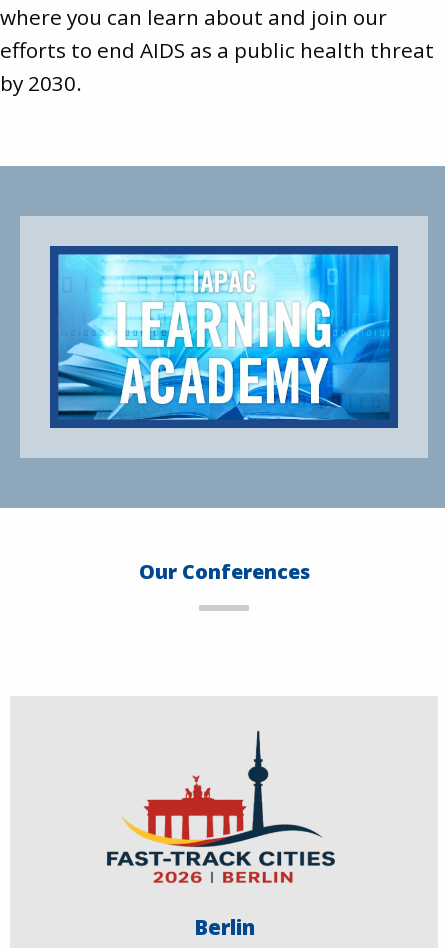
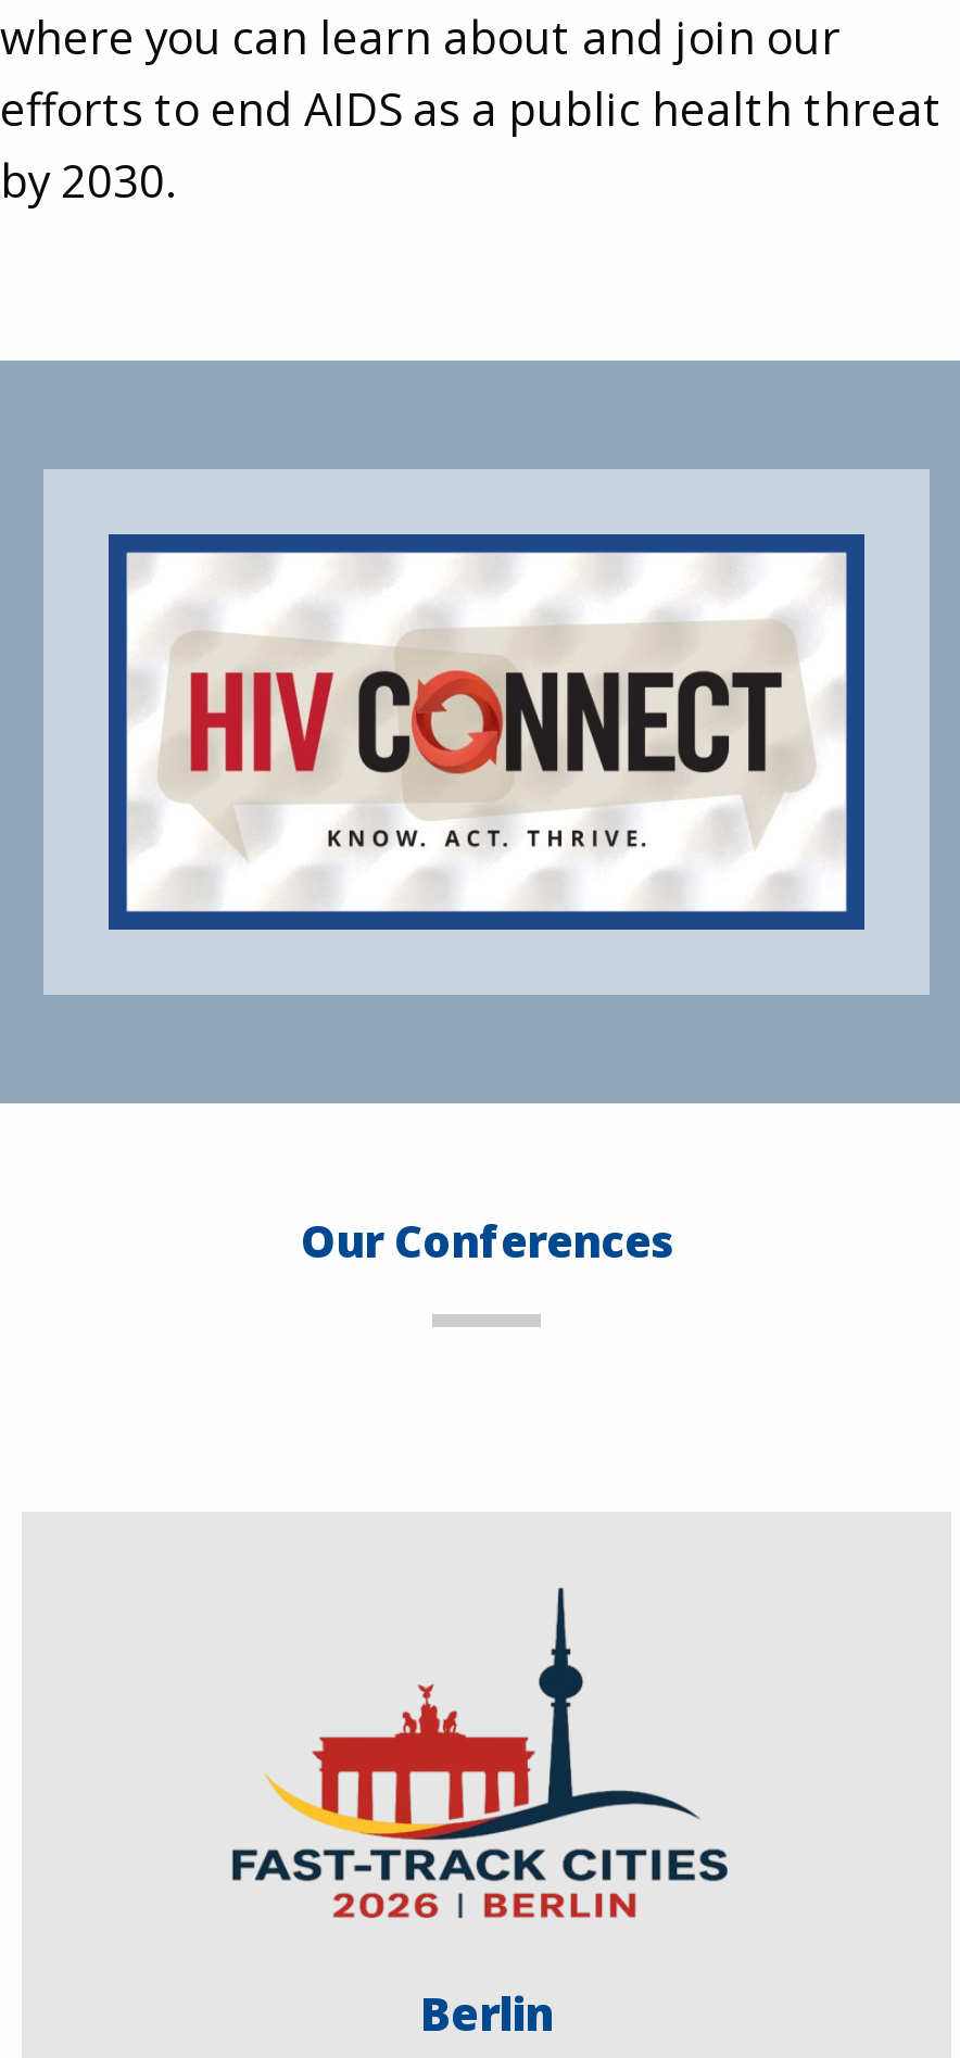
- [image]
+ [image]
